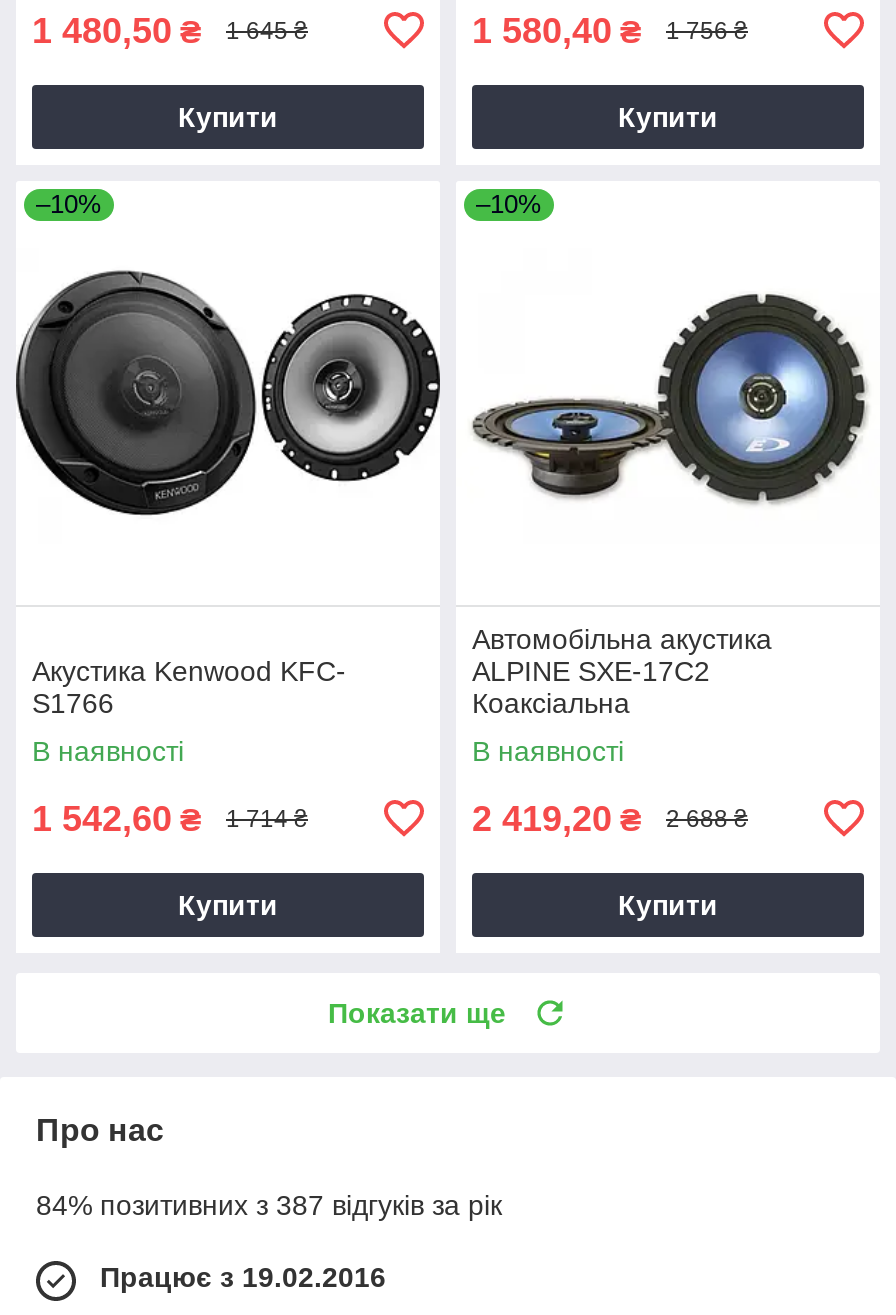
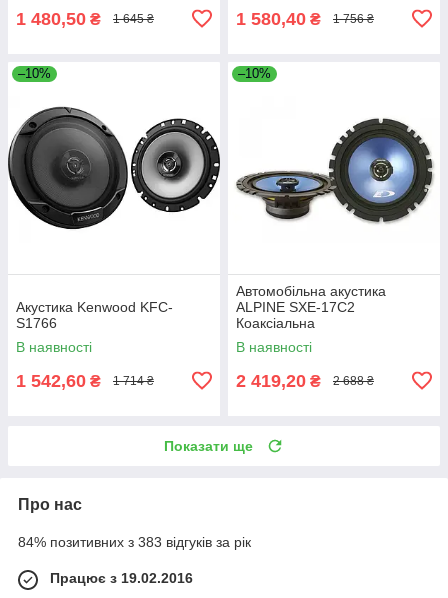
- Купити

- Купити

- Купити

- Купити

- 84% позитивних з 387 відгуків за рік
+ 84% позитивних з 383 відгуків за рік
